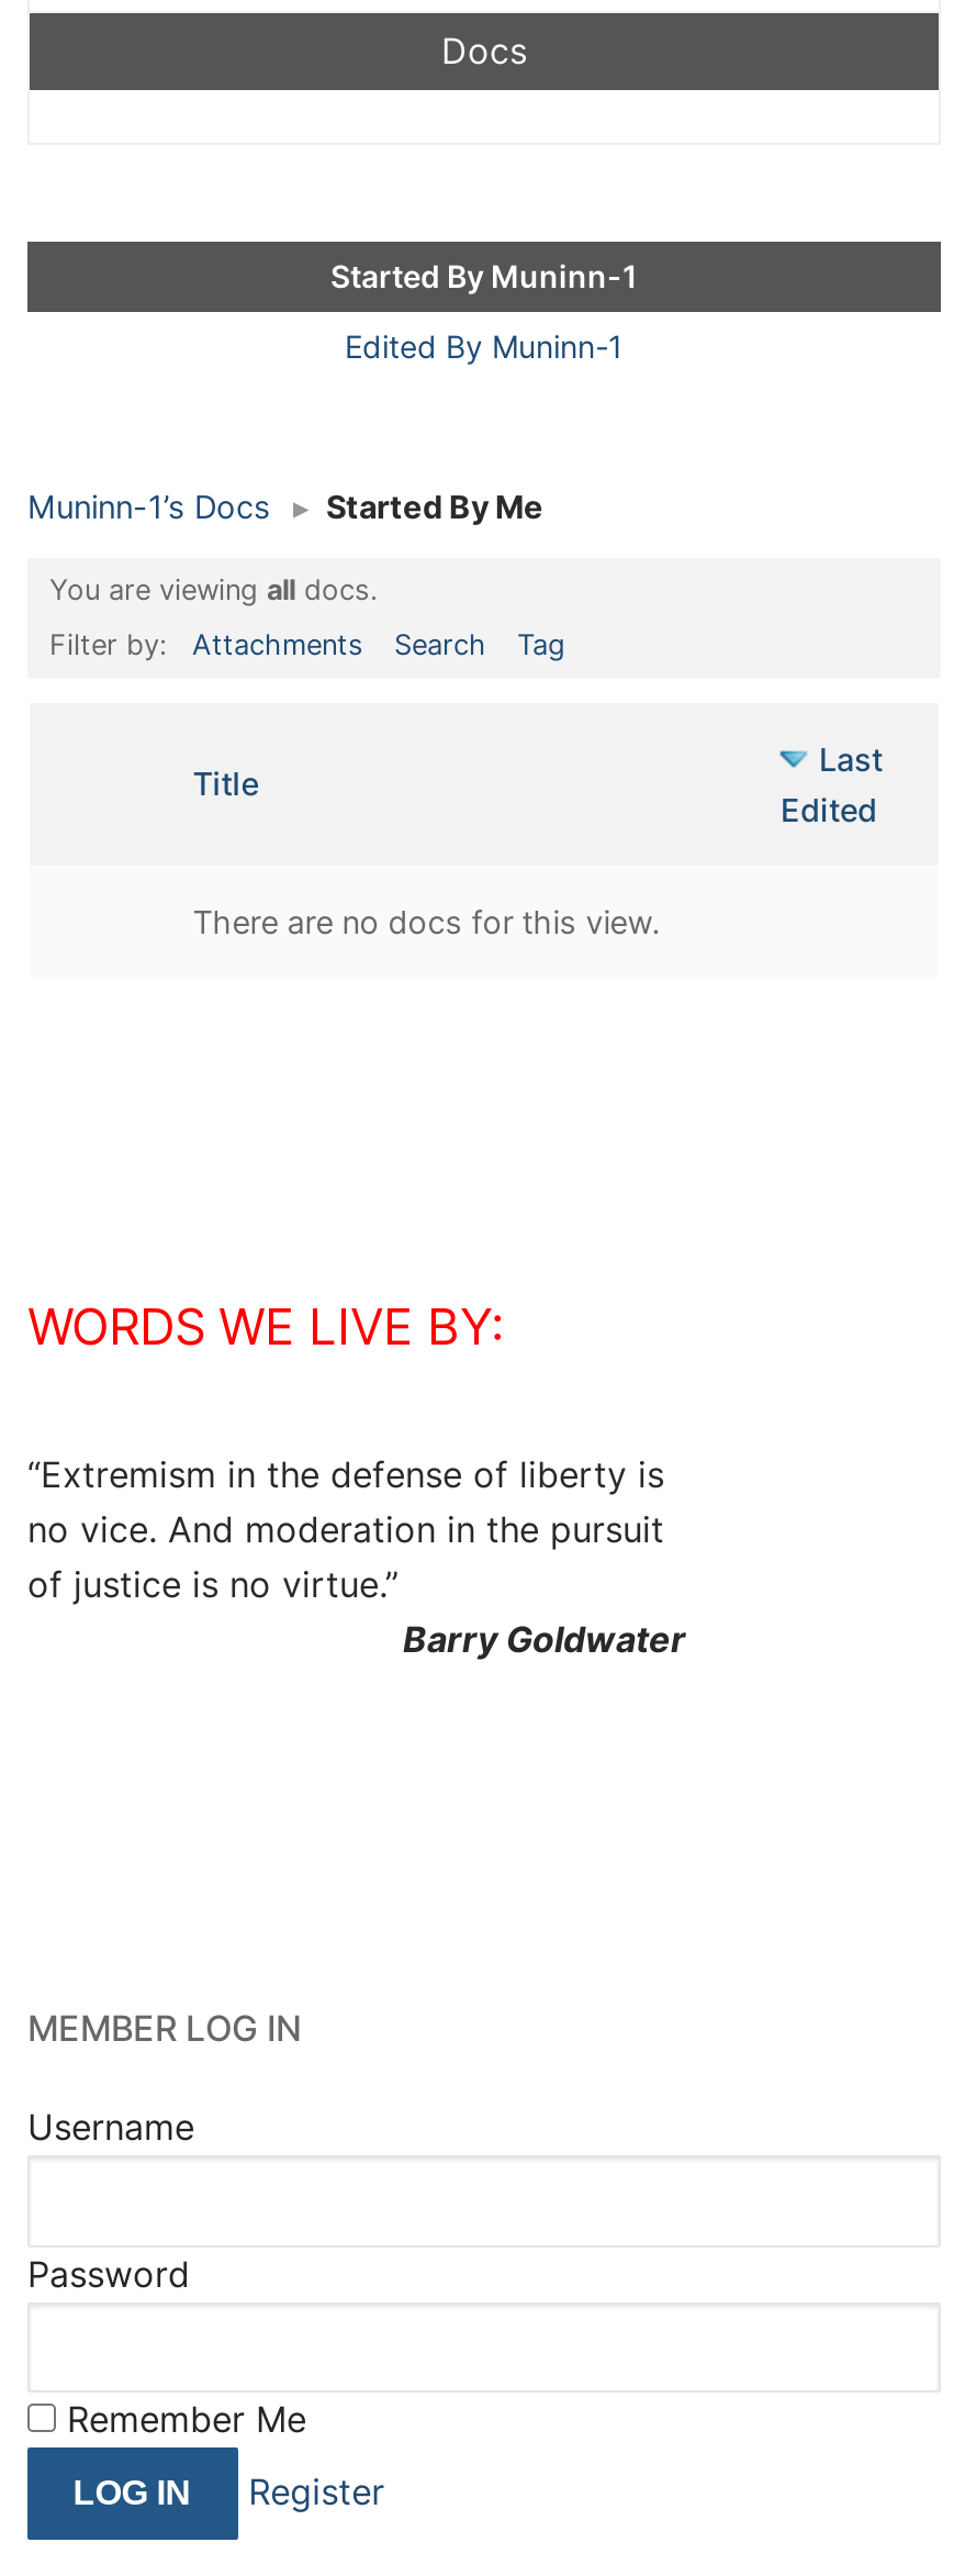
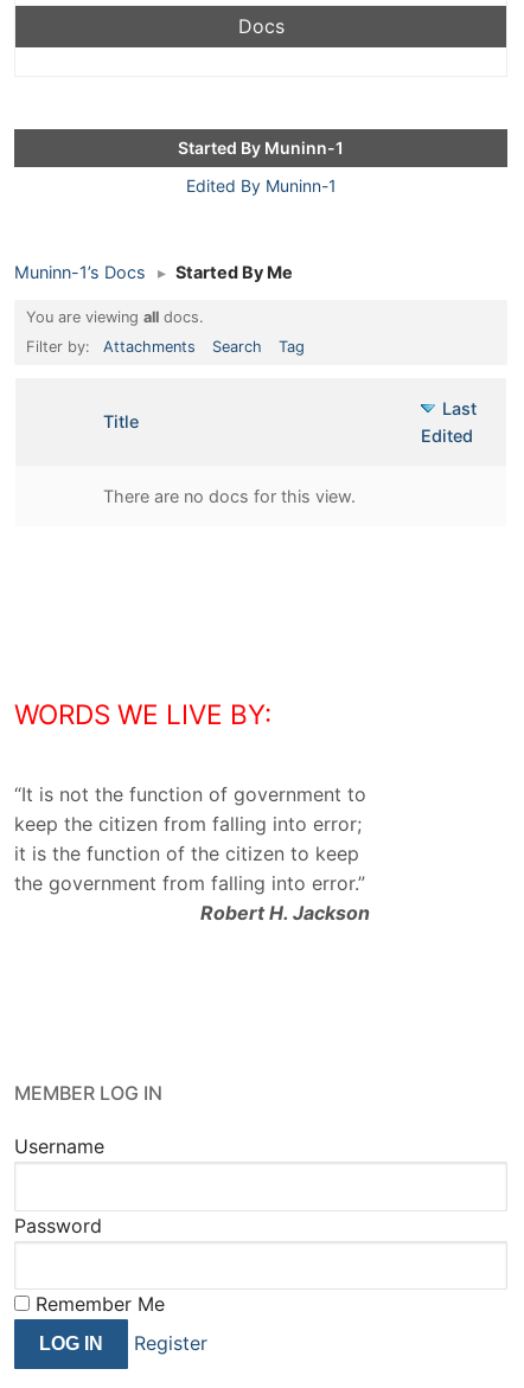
- “Extremism in the defense of liberty is
- no vice. And moderation in the pursuit
- of justice is no virtue.”
- Barry Goldwater
+ “It is not the function of government to
+ keep the citizen from falling into error;
+ it is the function of the citizen to keep
+ the government from falling into error.”
+ Robert H. Jackson
